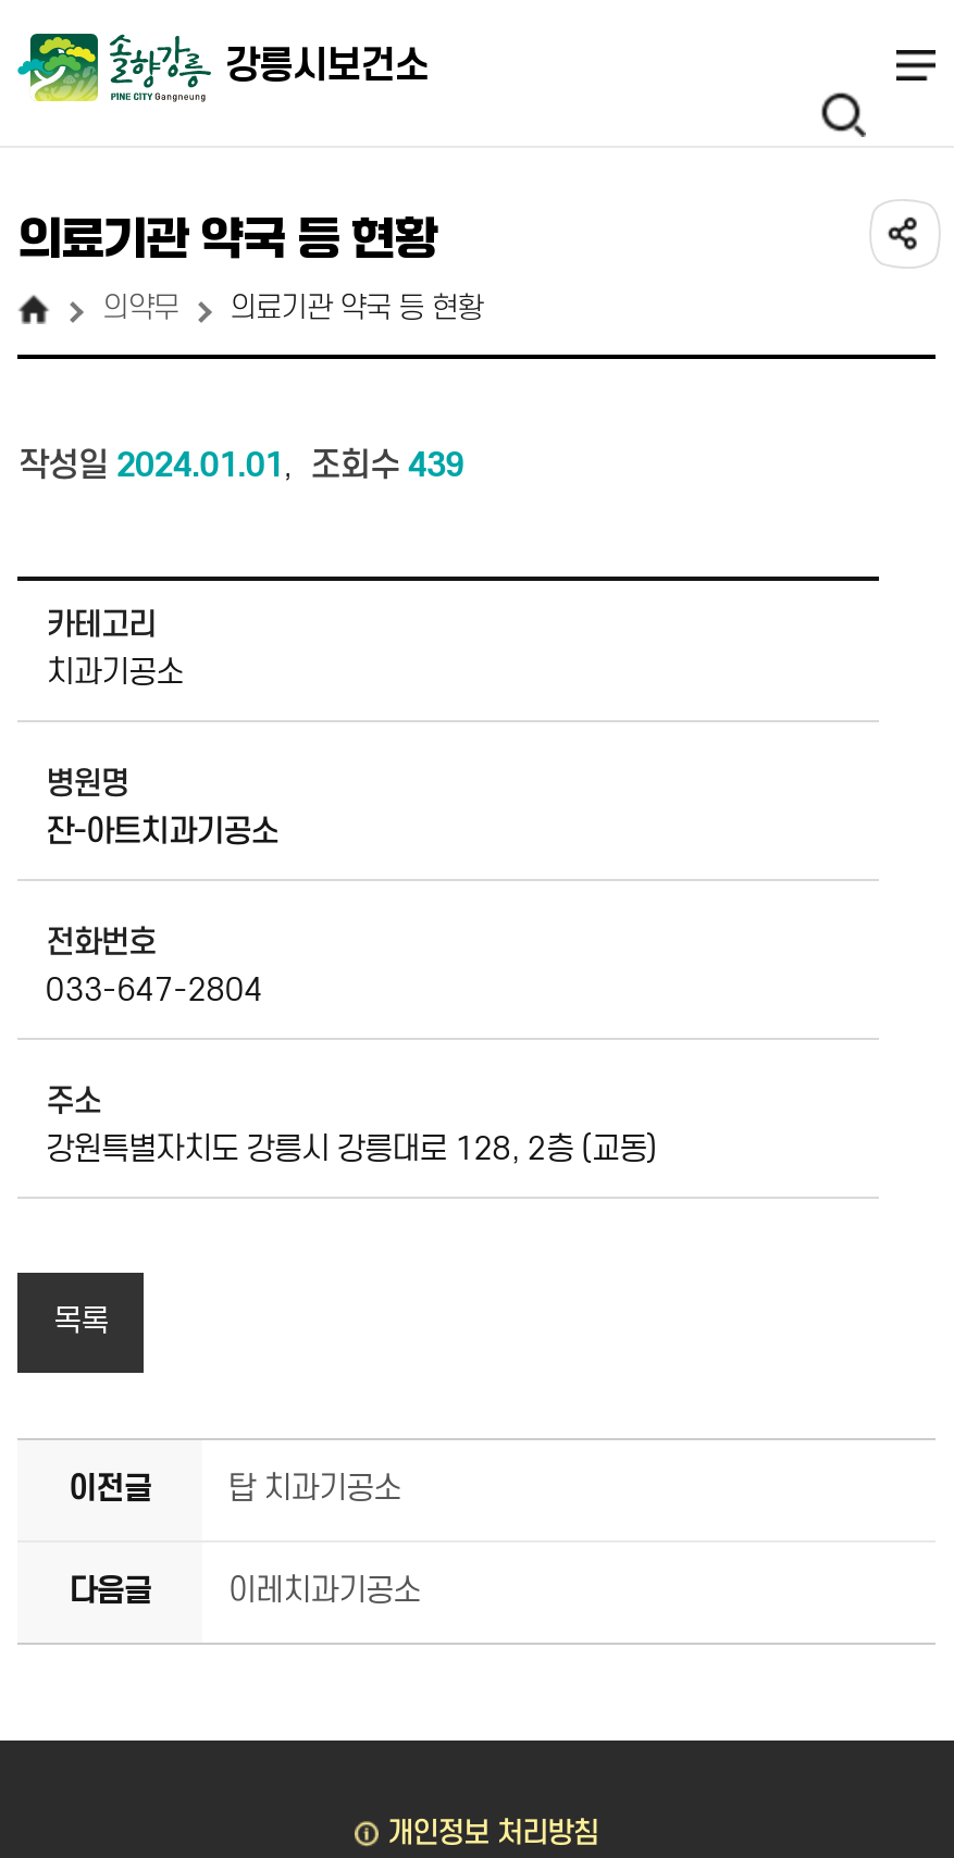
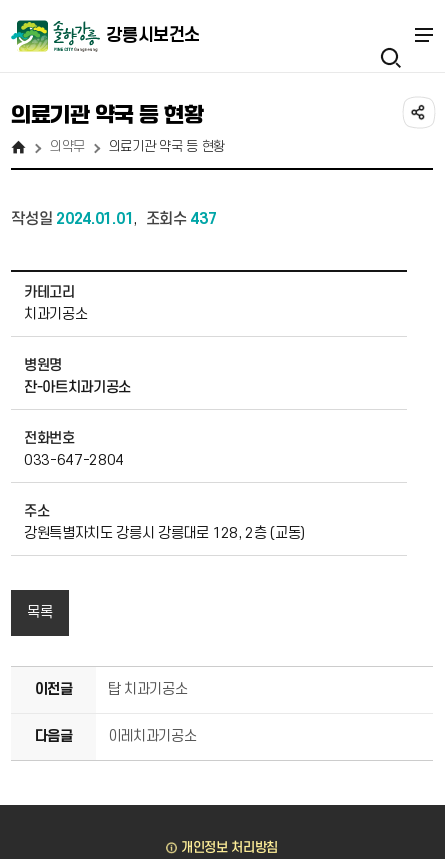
- 작성일 2024.01.01, 조회수 439
+ 작성일 2024.01.01, 조회수 437
